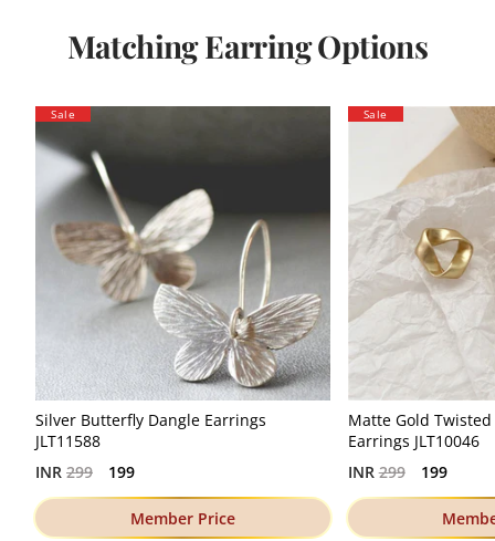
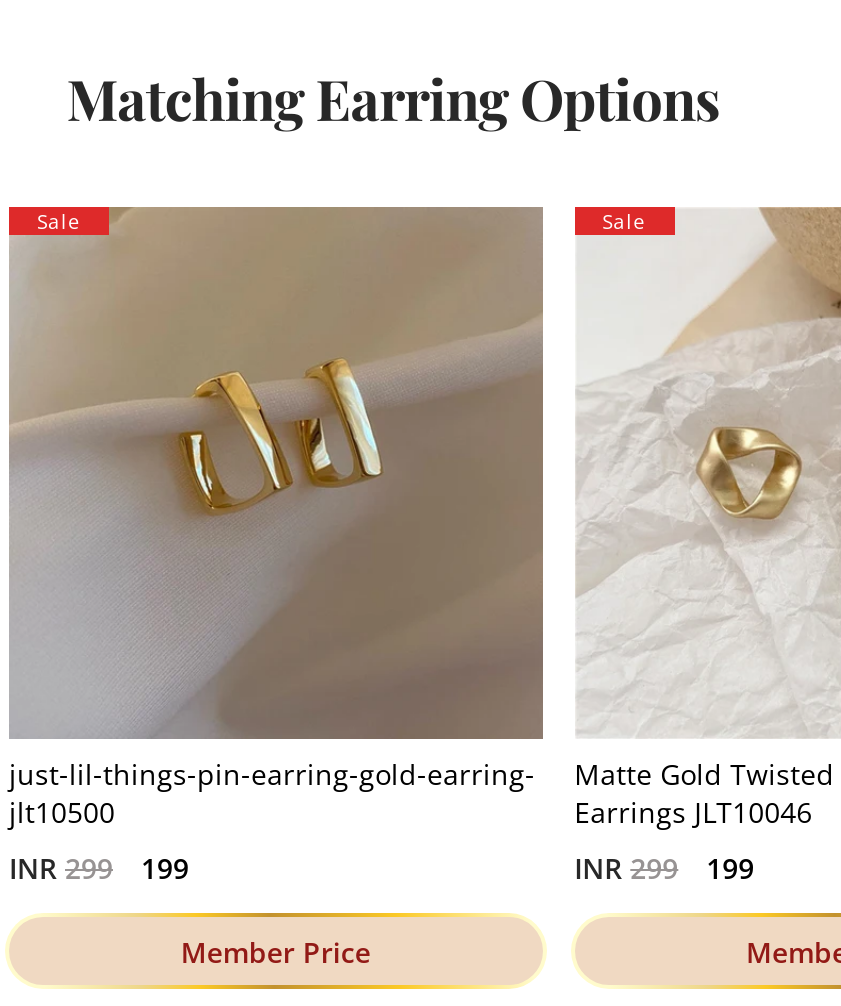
- [image]
- Silver Butterfly Dangle Earrings
- JLT11588
+ [image]
+ just-lil-things-pin-earring-gold-earring-
+ jlt10500
